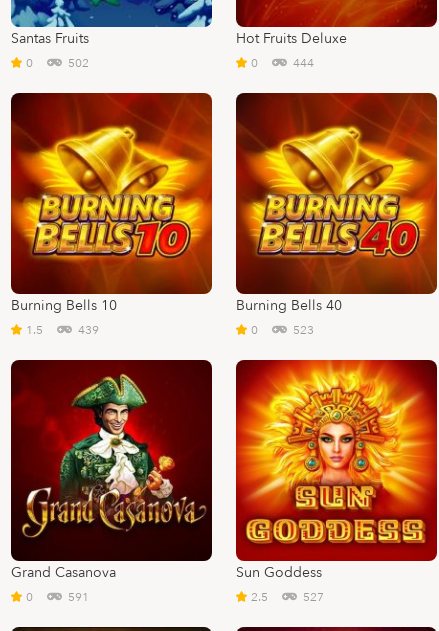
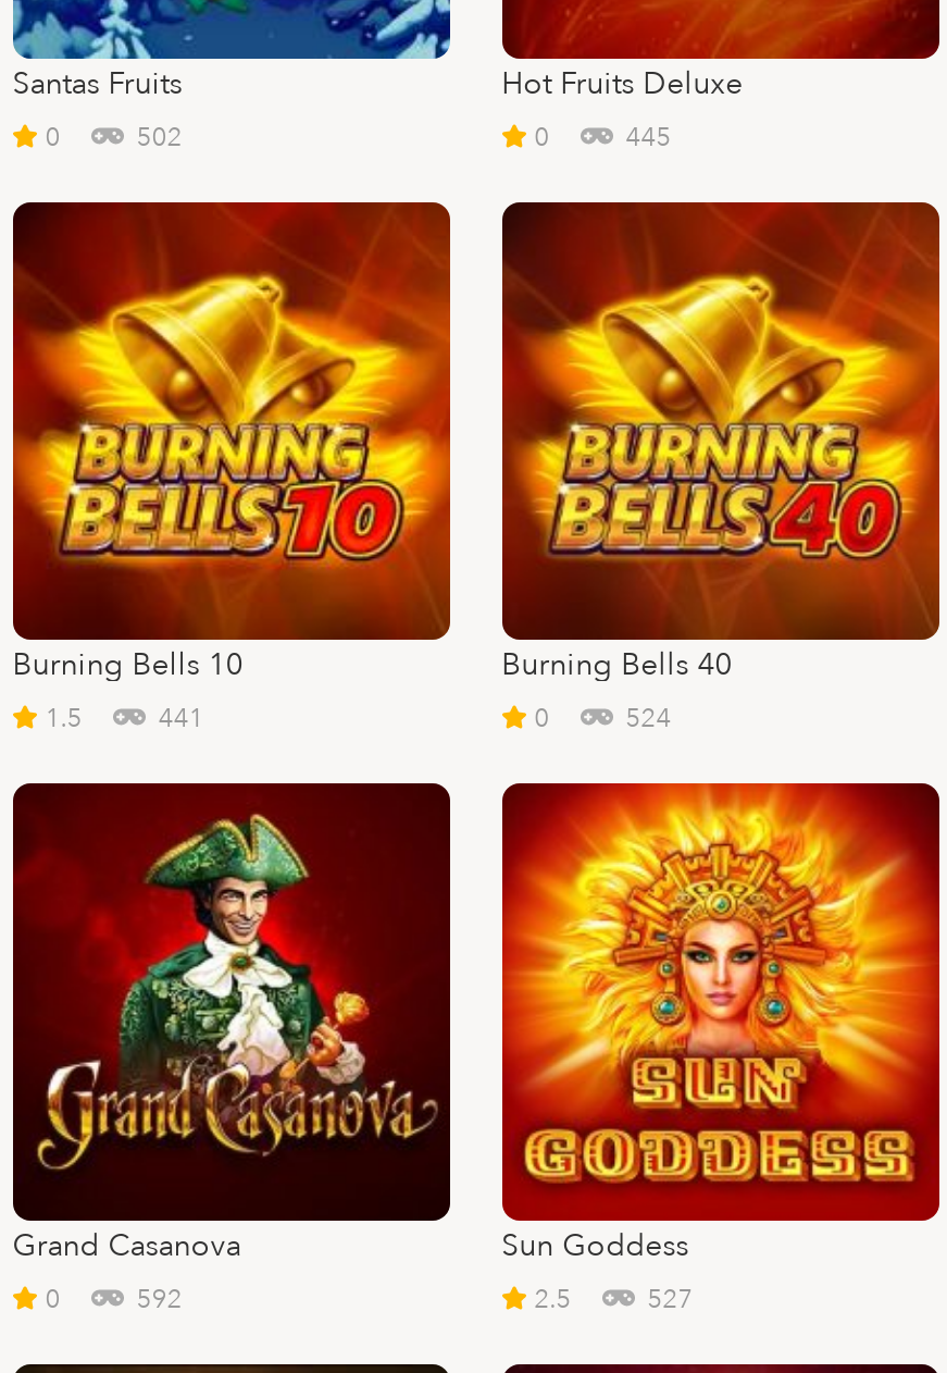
- 444
+ 445

- 439
+ 441

- 523
+ 524

- 591
+ 592
